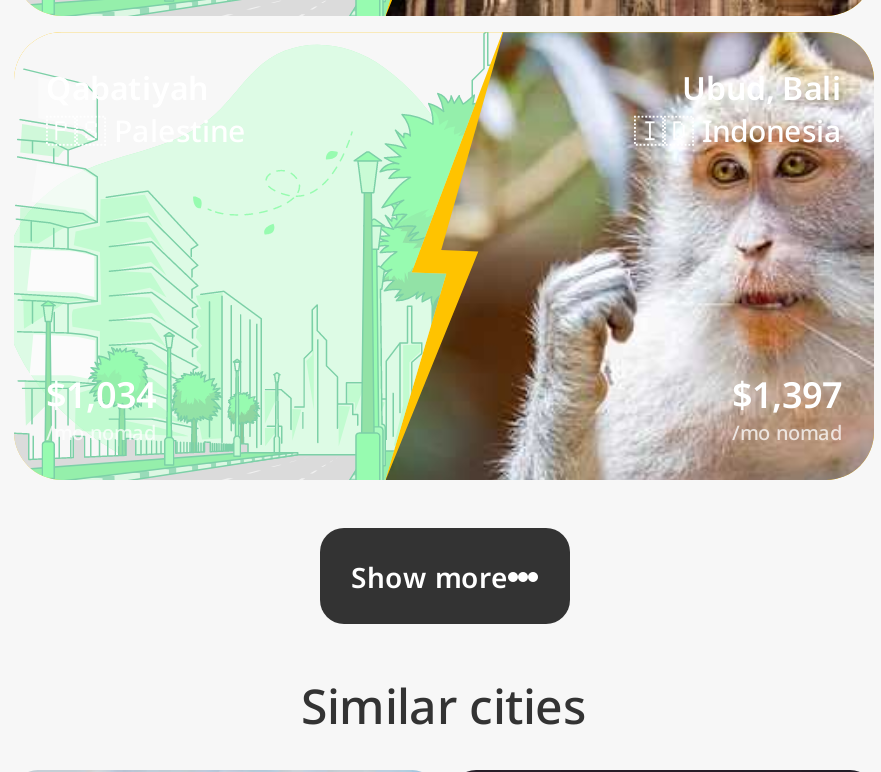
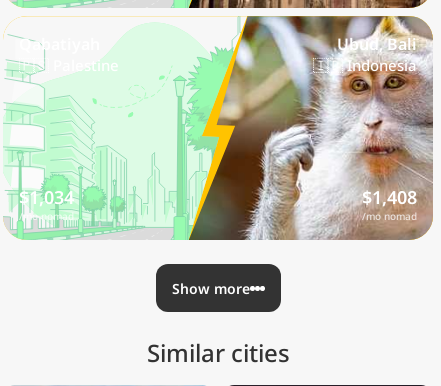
- $1,397
+ $1,408
